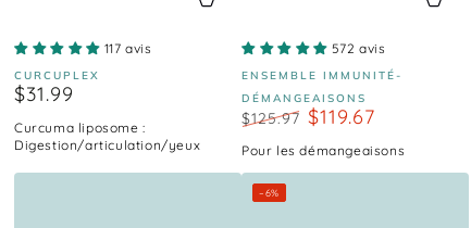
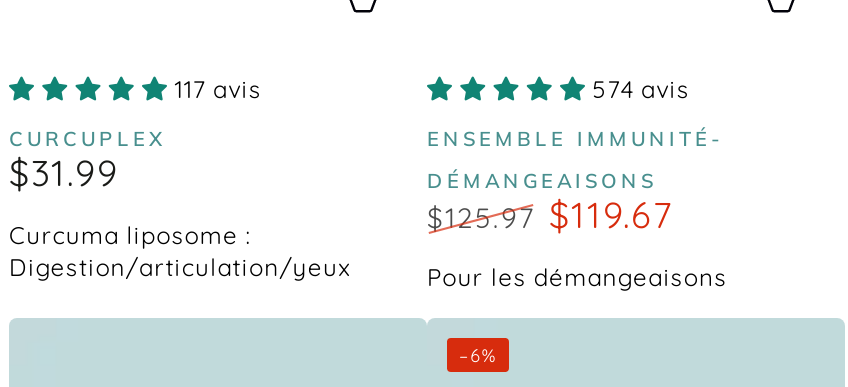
- 572 avis
+ 574 avis
